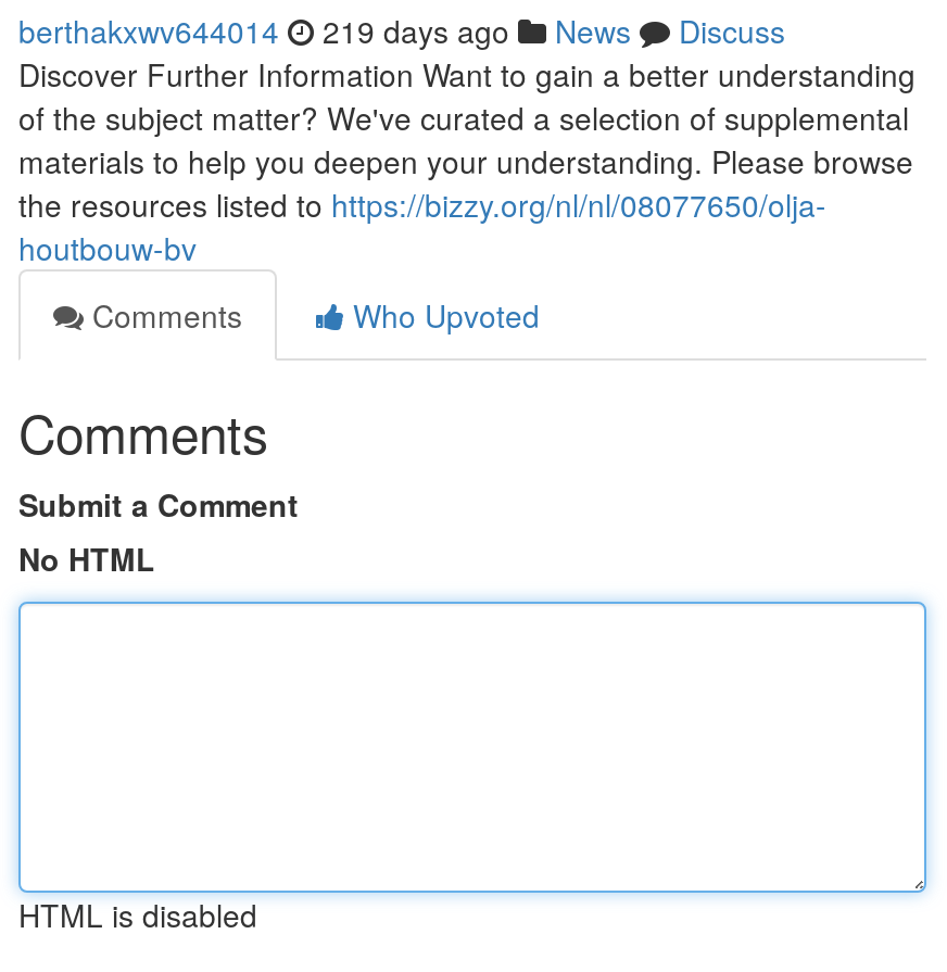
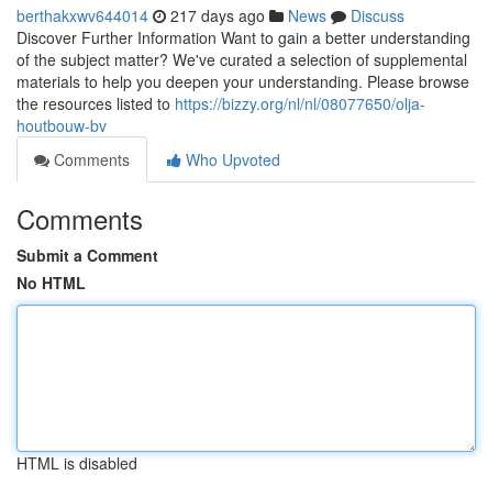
- berthakxwv644014 219 days ago News Discuss
+ berthakxwv644014 217 days ago News Discuss
